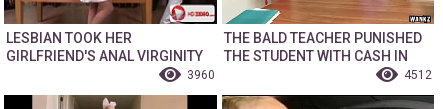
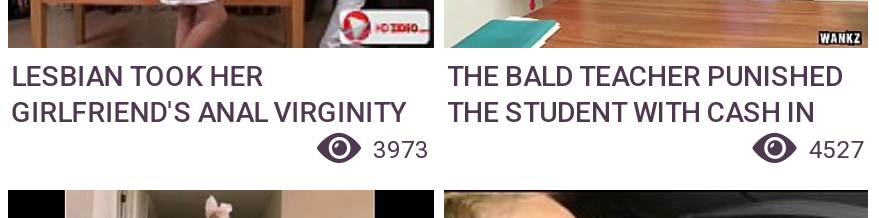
- 3960
+ 3973

- 4512
+ 4527
